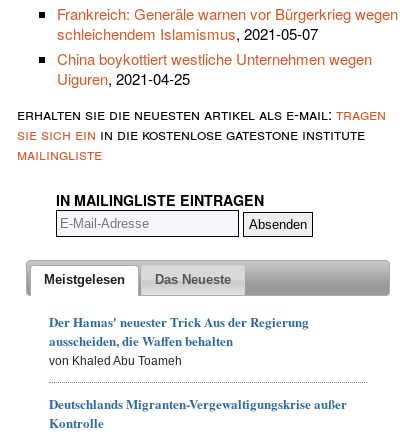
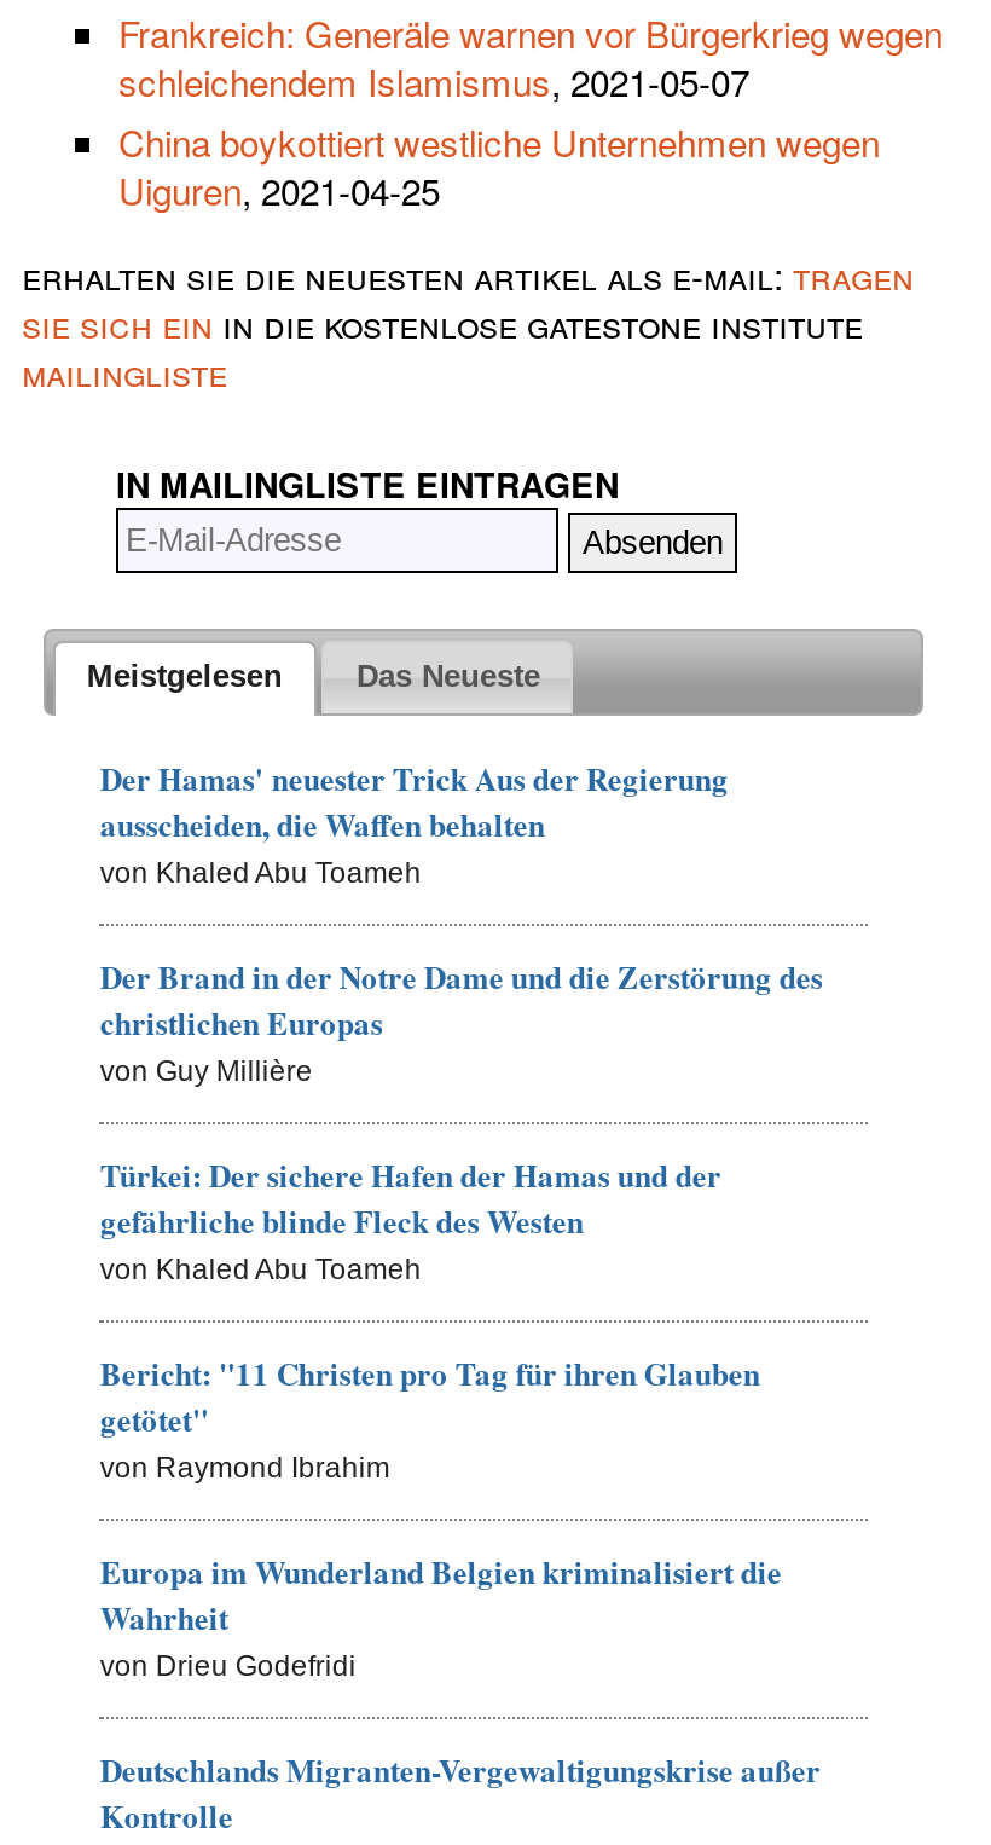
+ Der Brand in der Notre Dame und die Zerstörung des
+ christlichen Europas
+ von Guy Millière
+ Türkei: Der sichere Hafen der Hamas und der
+ gefährliche blinde Fleck des Westen
+ von Khaled Abu Toameh
+ Bericht: "11 Christen pro Tag für ihren Glauben
+ getötet"
+ von Raymond Ibrahim
+ Europa im Wunderland Belgien kriminalisiert die
+ Wahrheit
+ von Drieu Godefridi
